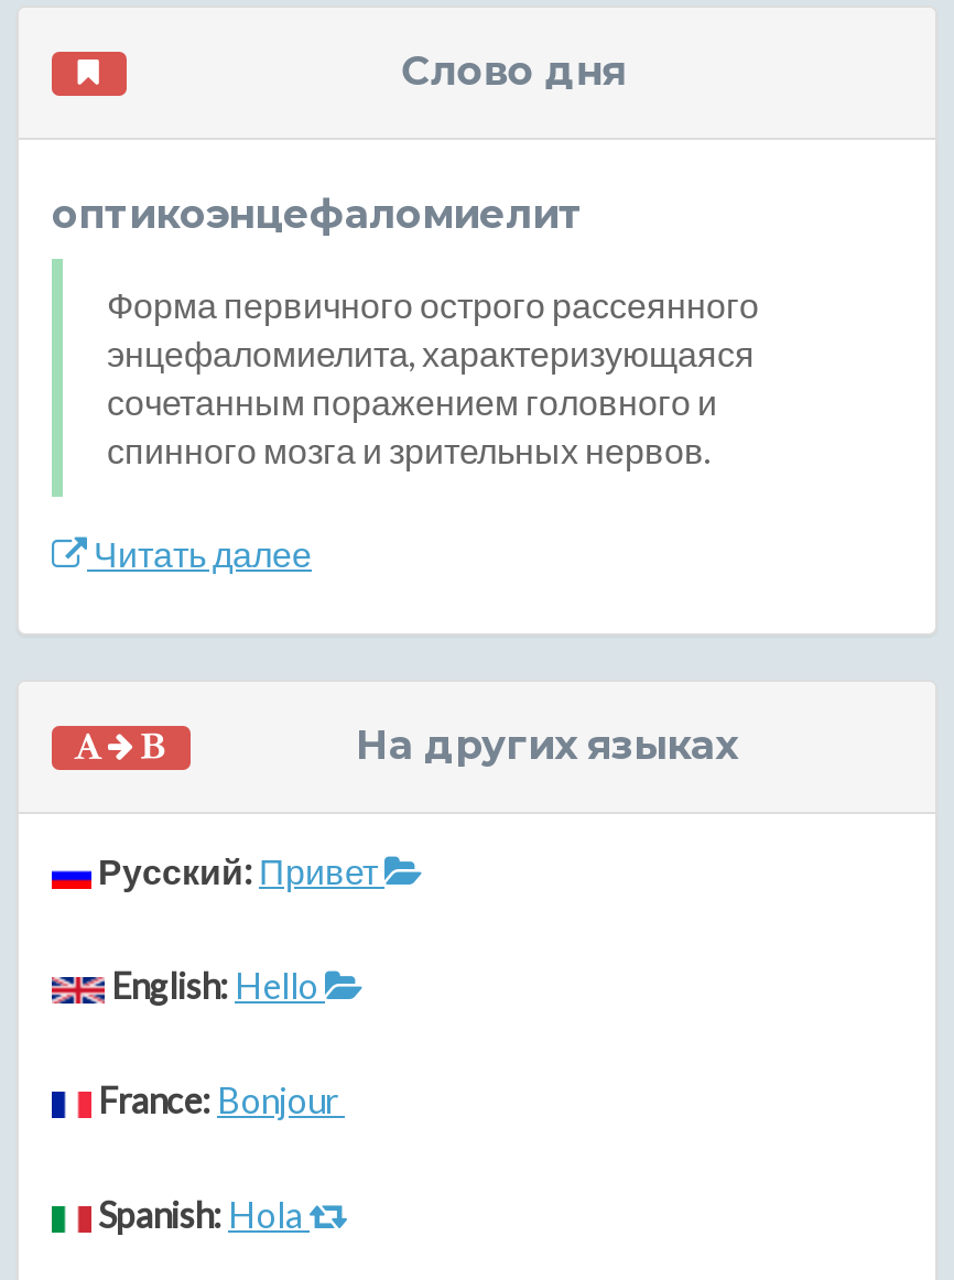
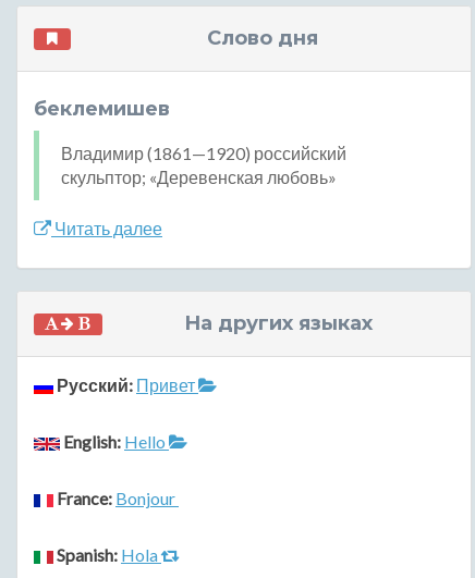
- оптикоэнцефаломиелит
+ беклемишев

- Форма первичного острого рассеянного
- энцефаломиелита, характеризующаяся
- сочетанным поражением головного и
- спинного мозга и зрительных нервов.
+ Владимир (1861—1920) российский
+ скульптор; «Деревенская любовь»
